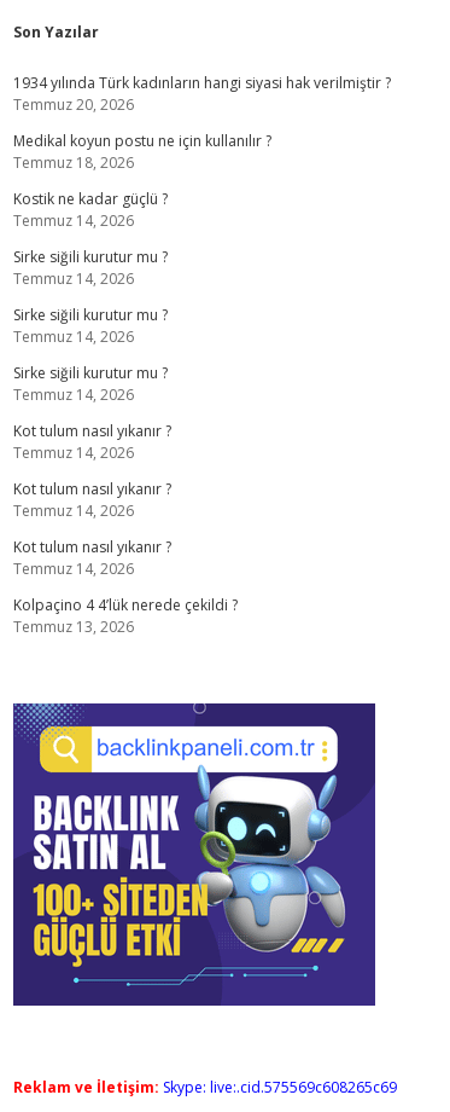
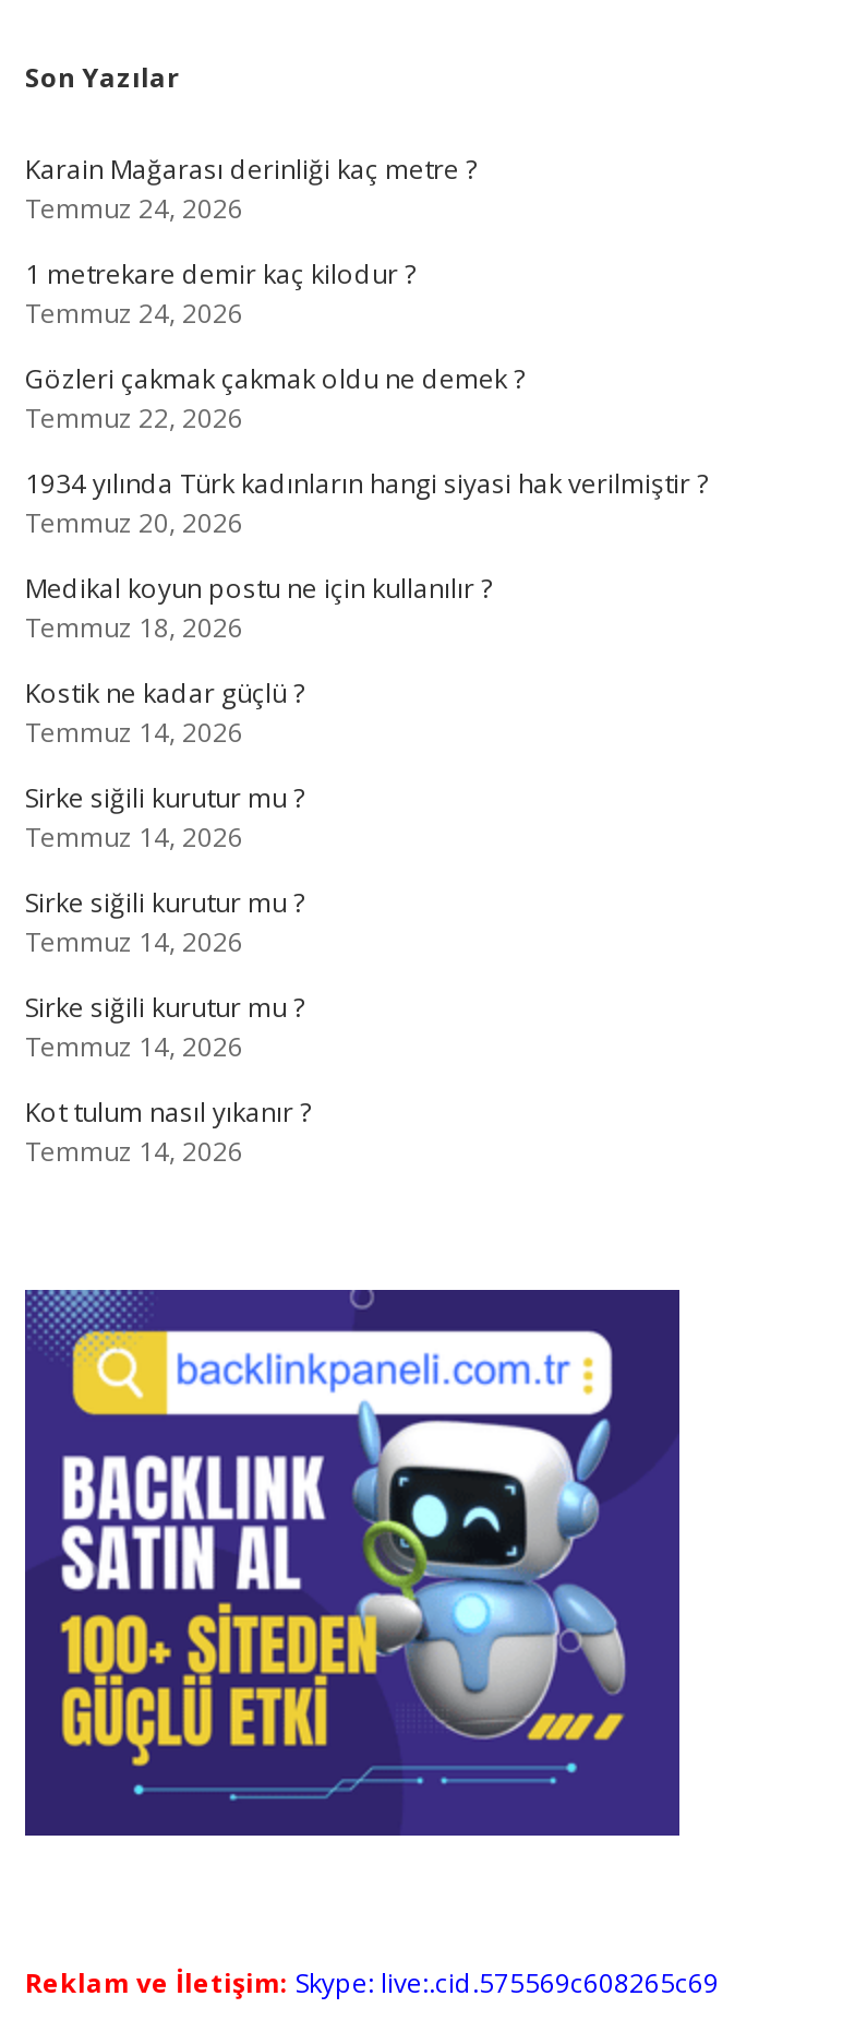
+ Karain Mağarası derinliği kaç metre ?
+ Temmuz 24, 2026
+ 1 metrekare demir kaç kilodur ?
+ Temmuz 24, 2026
+ Gözleri çakmak çakmak oldu ne demek ?
+ Temmuz 22, 2026

moved down: 1934 yılında Türk kadınların hangi siyasi hak verilmiştir ? | Temmuz 20, 2026 | Medikal koyun postu ne için kullanılır ? | ... | Kot tulum nasıl yıkanır ? | Temmuz 14, 2026

- Kot tulum nasıl yıkanır ?
- Temmuz 14, 2026
- Kot tulum nasıl yıkanır ?
- Temmuz 14, 2026
- Kolpaçino 4 4’lük nerede çekildi ?
- Temmuz 13, 2026
